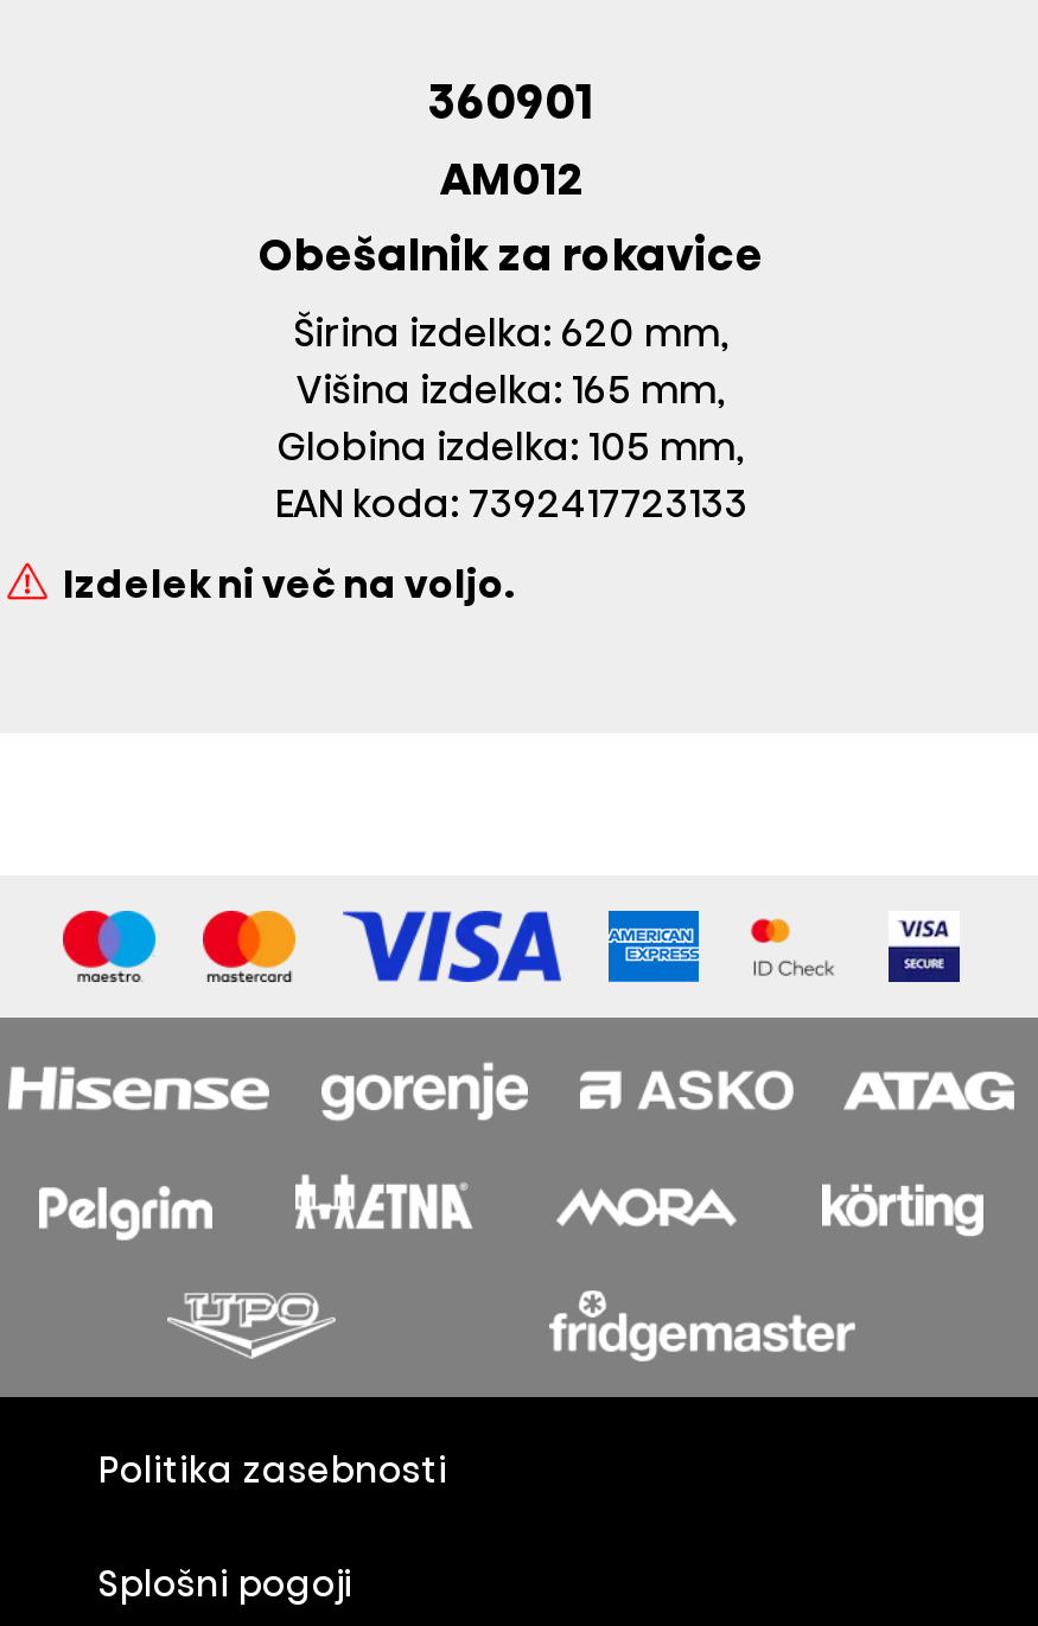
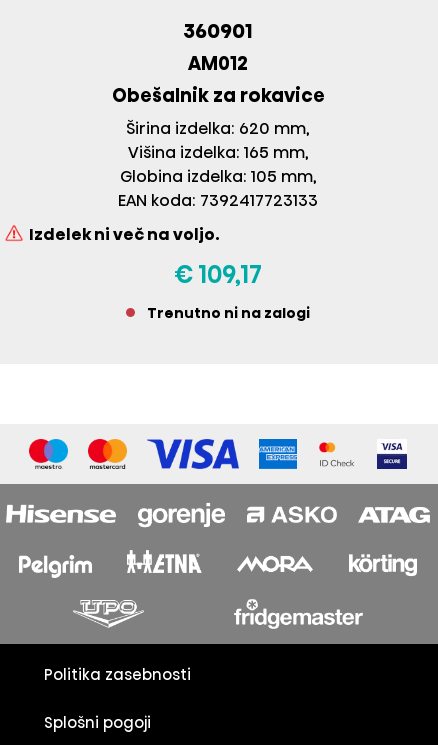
+ € 109,17
+ Trenutno ni na zalogi
